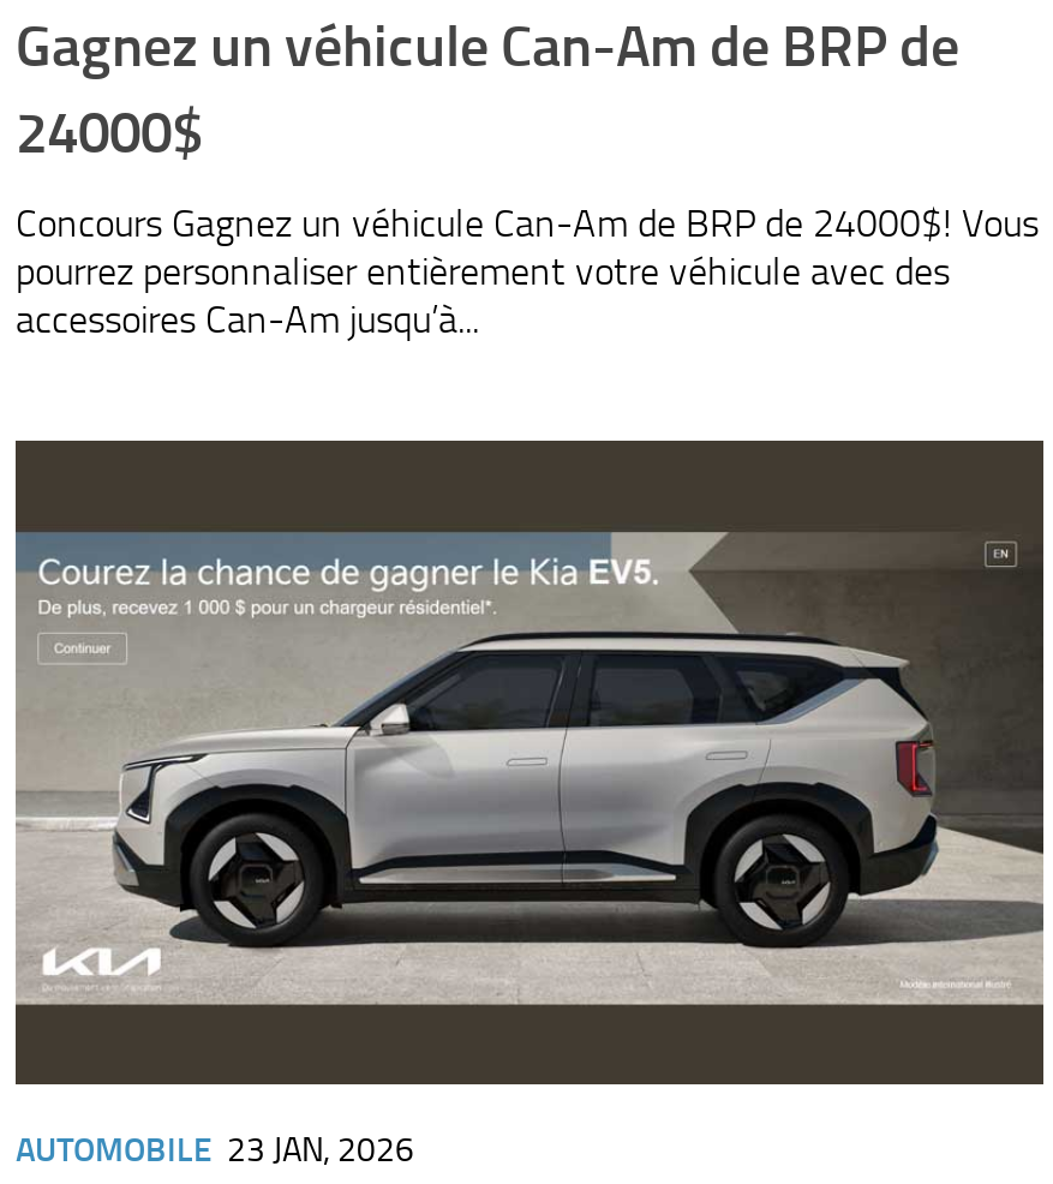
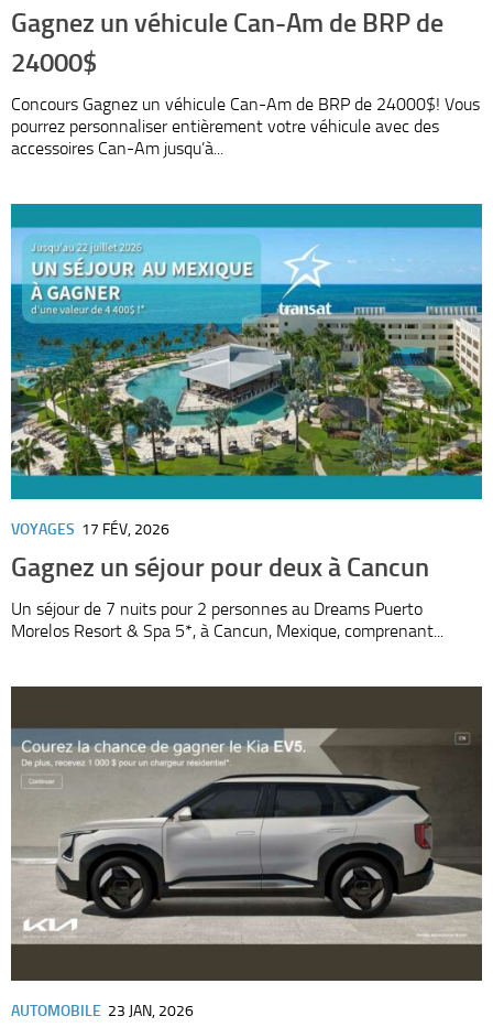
+ [image]
+ VOYAGES 17 FÉV, 2026
+ Gagnez un séjour pour deux à Cancun
+ Un séjour de 7 nuits pour 2 personnes au Dreams Puerto
+ Morelos Resort & Spa 5*, à Cancun, Mexique, comprenant...
